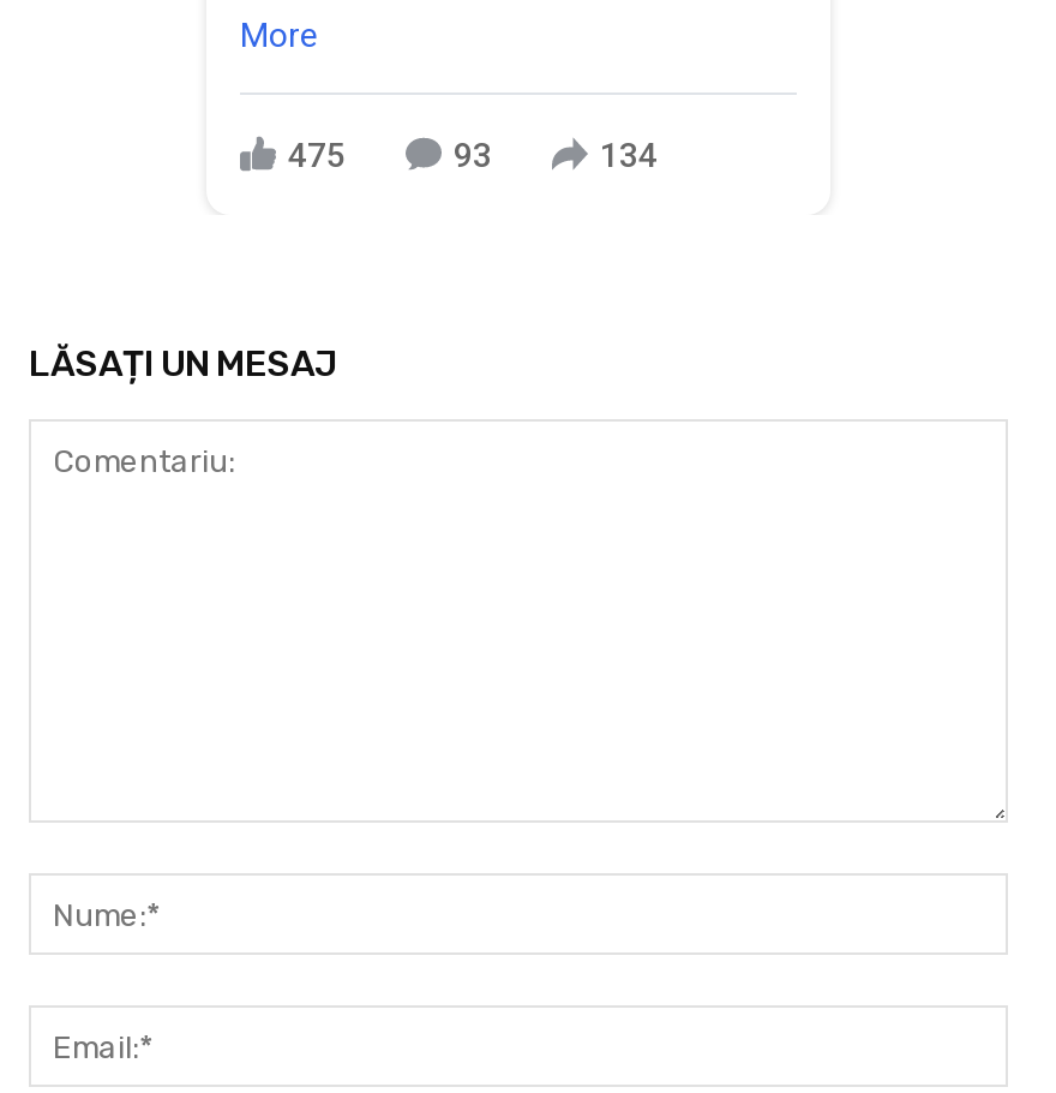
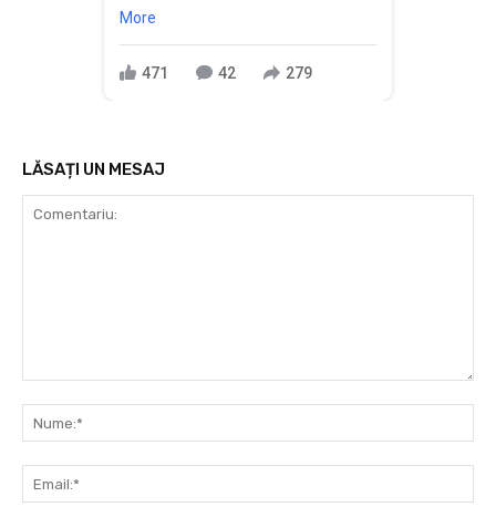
- 475
+ 471

- 93
+ 42

- 134
+ 279
